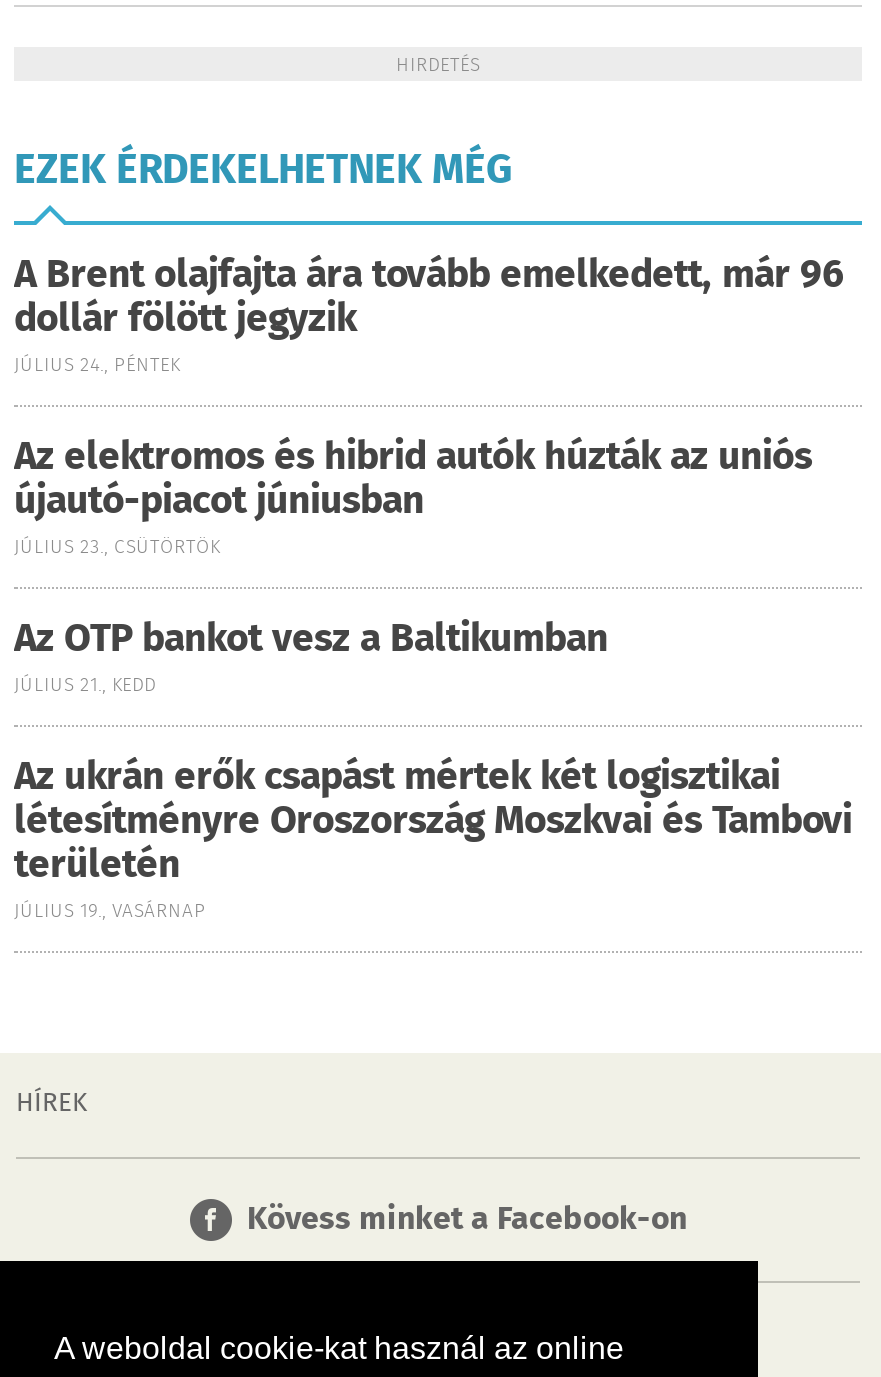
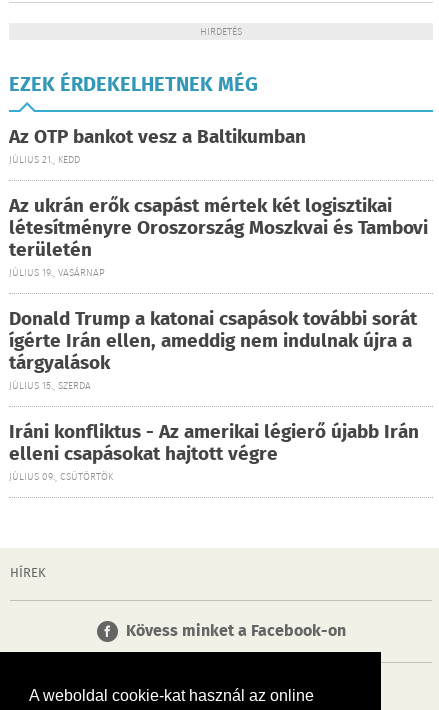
- A Brent olajfajta ára tovább emelkedett, már 96
- dollár fölött jegyzik
- JÚLIUS 24., PÉNTEK
- Az elektromos és hibrid autók húzták az uniós
- újautó-piacot júniusban
- JÚLIUS 23., CSÜTÖRTÖK

moved up: Az OTP bankot vesz a Baltikumban | JÚLIUS 21., KEDD | Az ukrán erők csapást mértek két logisztikai | létesítményre Oroszország Moszkvai és Tambovi | területén | JÚLIUS 19., VASÁRNAP

+ Donald Trump a katonai csapások további sorát
+ ígérte Irán ellen, ameddig nem indulnak újra a
+ tárgyalások
+ JÚLIUS 15., SZERDA
+ Iráni konfliktus - Az amerikai légierő újabb Irán
+ elleni csapásokat hajtott végre
+ JÚLIUS 09., CSÜTÖRTÖK
